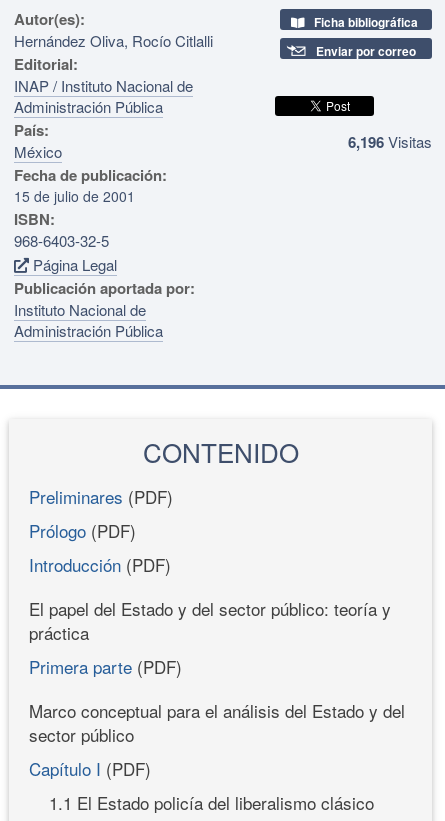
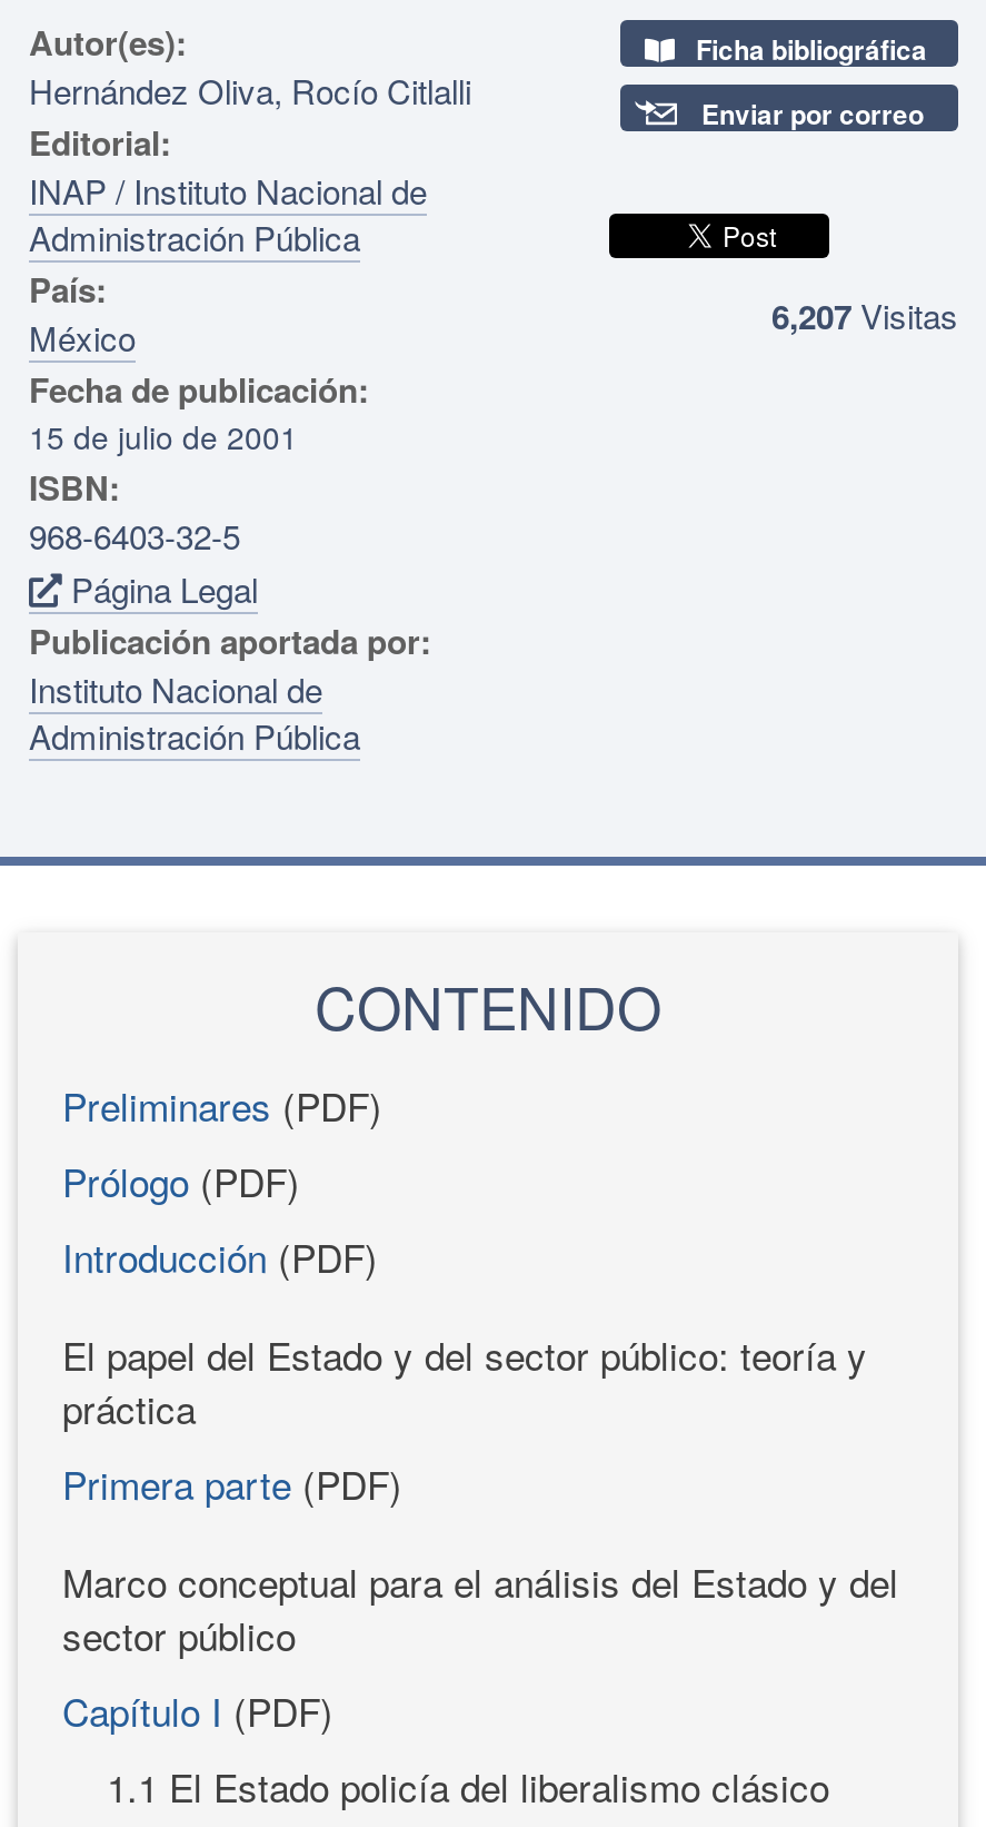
- 6,196 Visitas
+ 6,207 Visitas
